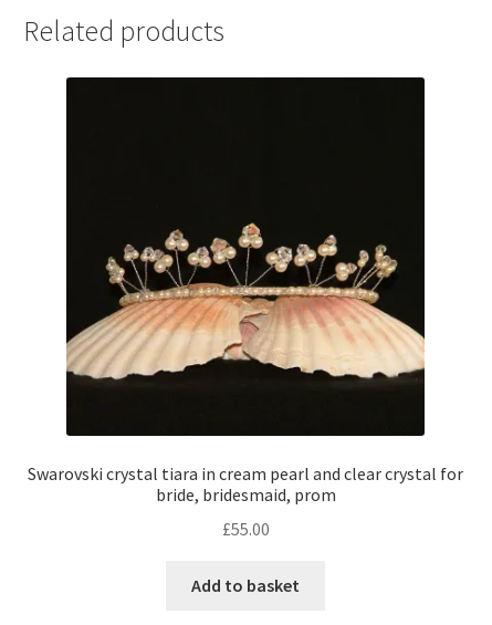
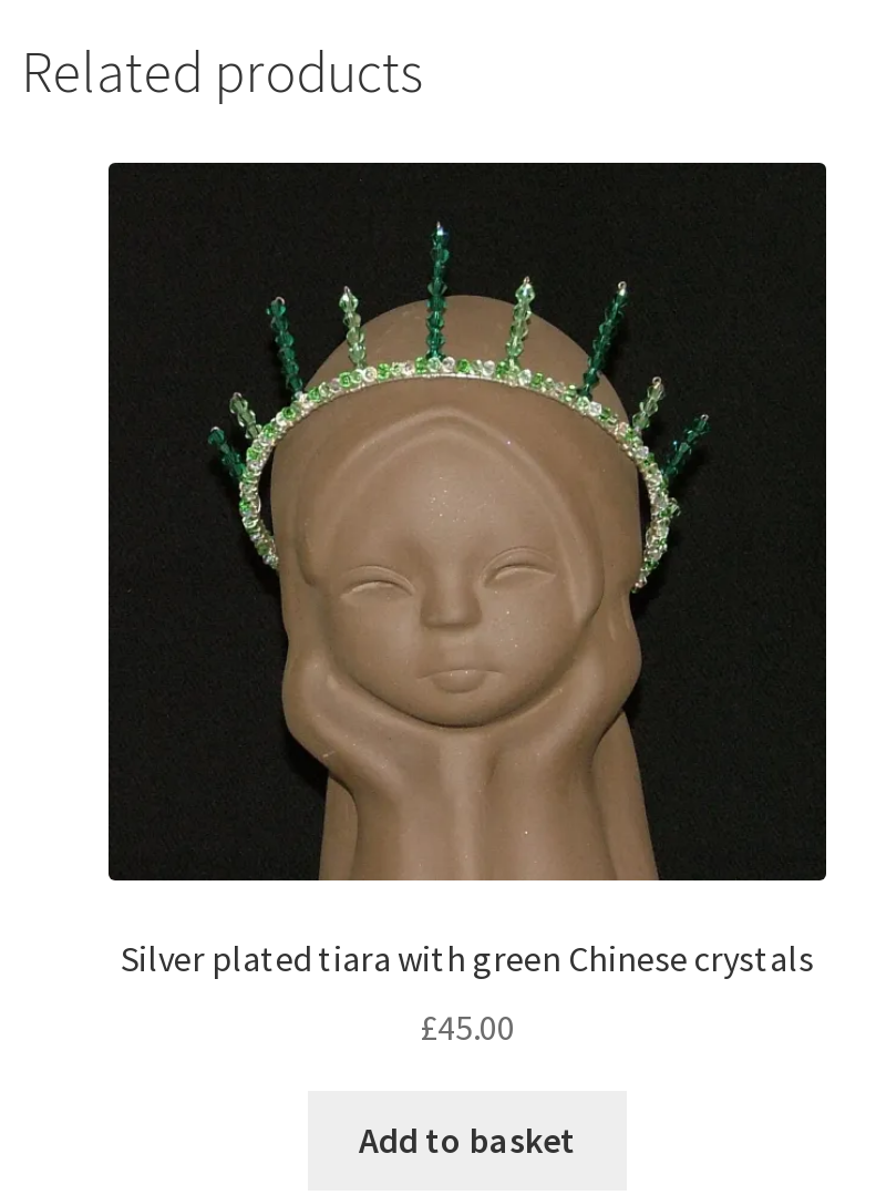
- [image]
- Swarovski crystal tiara in cream pearl and clear crystal for
- bride, bridesmaid, prom
+ [image]
+ Silver plated tiara with green Chinese crystals

- £55.00
+ £45.00
